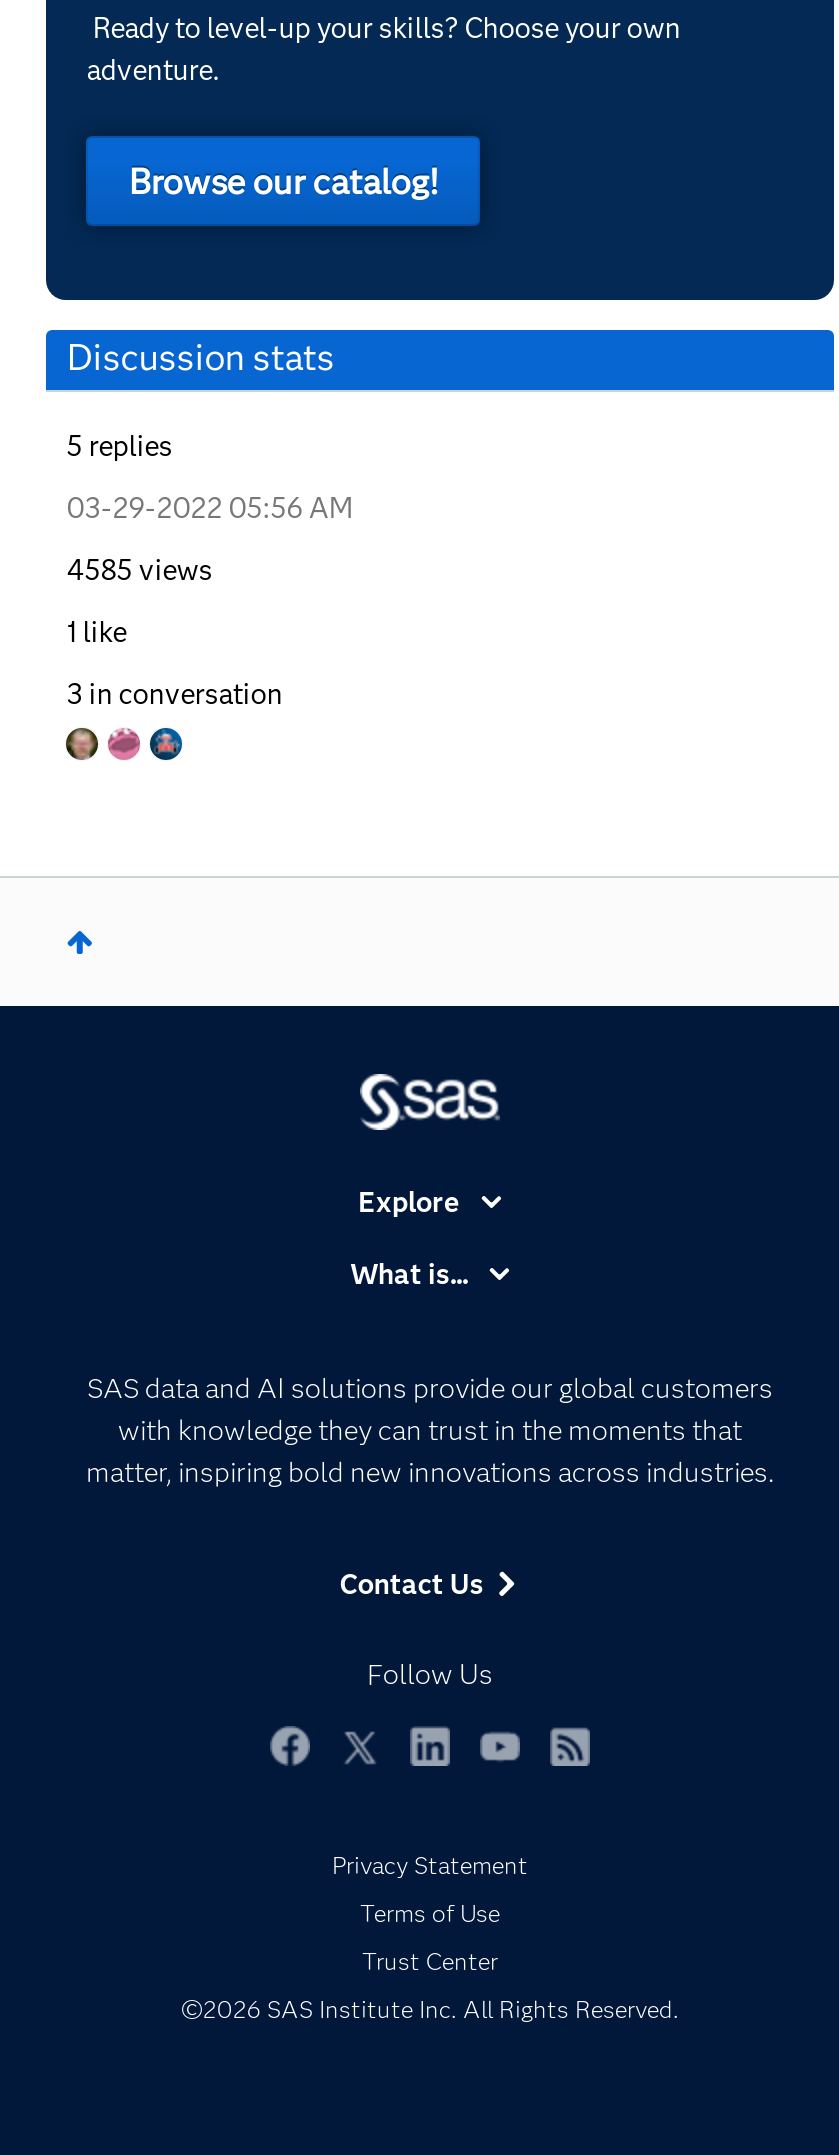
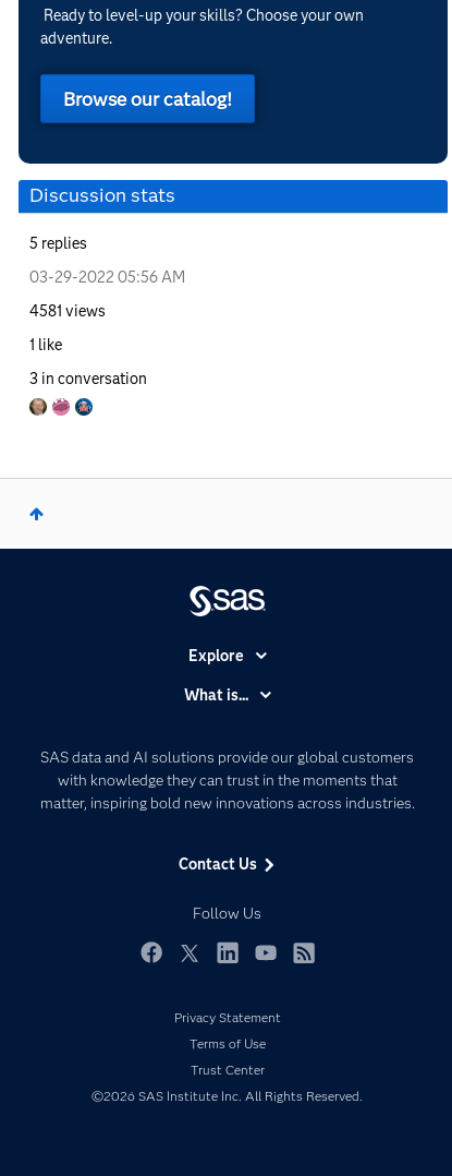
- 4585 views
+ 4581 views
